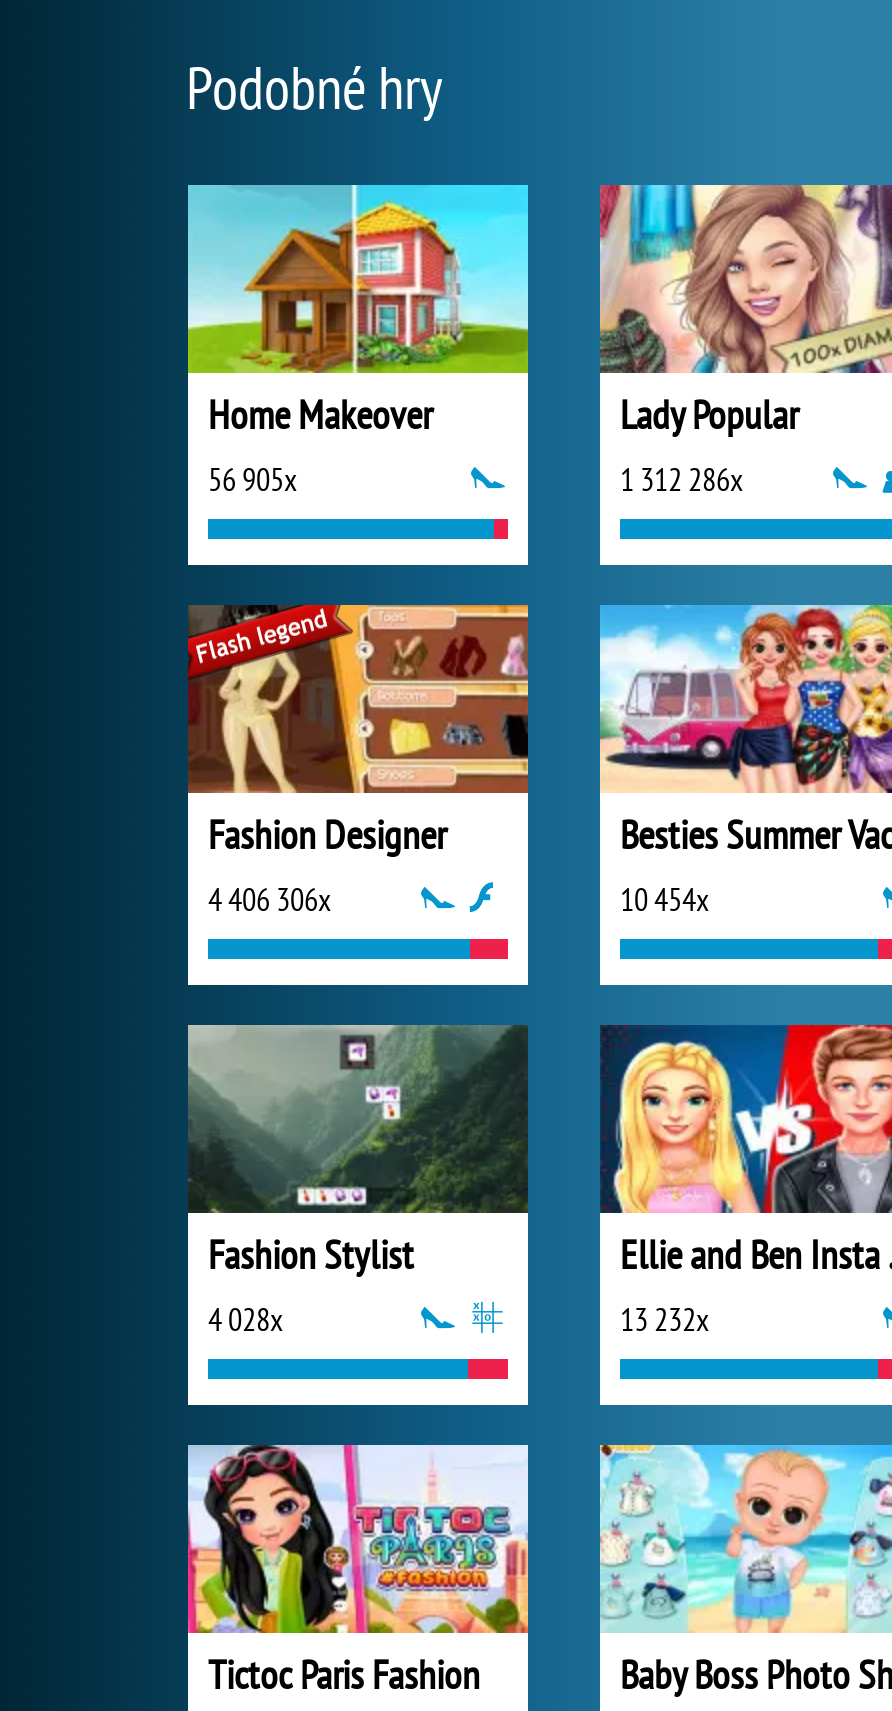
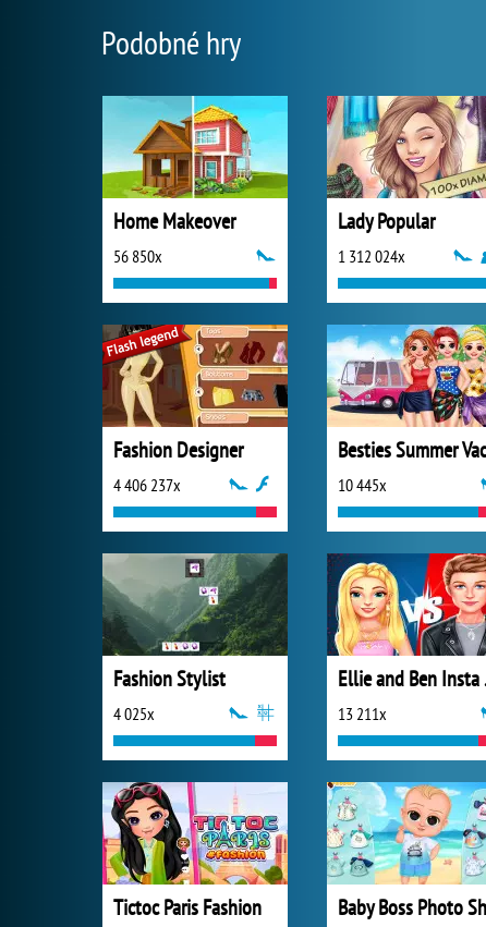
- 56 905x
+ 56 850x

- 1 312 286x
+ 1 312 024x

- 4 406 306x
- 10 454x
+ 4 406 237x
+ 10 445x

- 4 028x
+ 4 025x

- 13 232x
+ 13 211x
